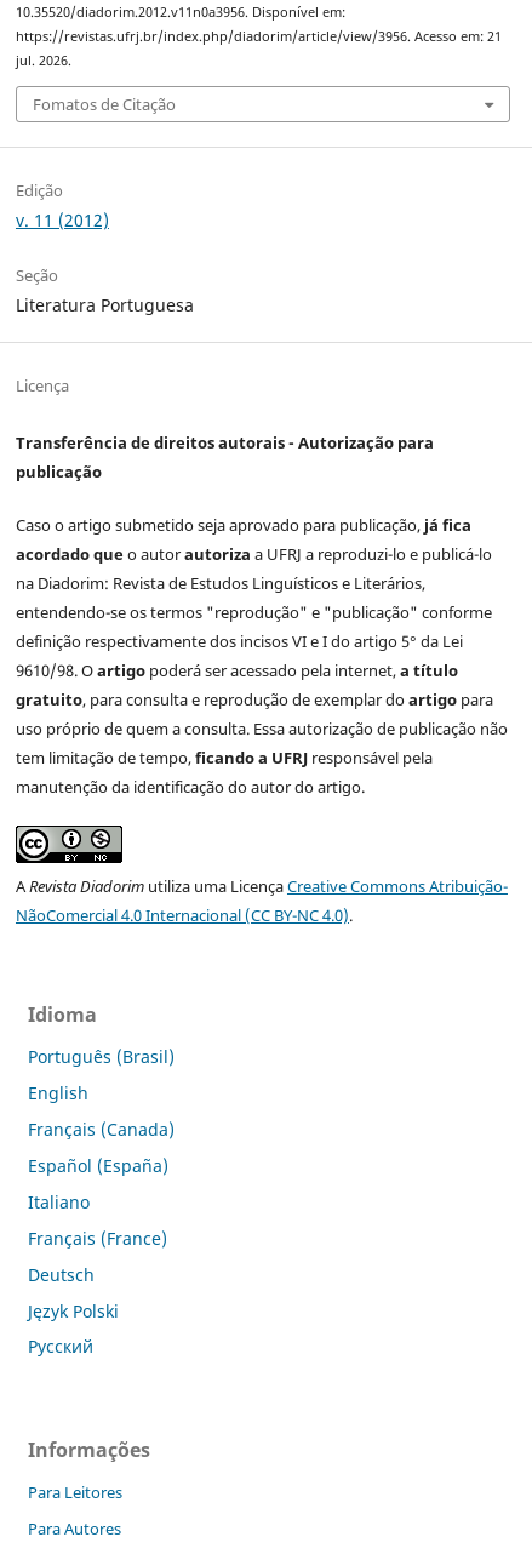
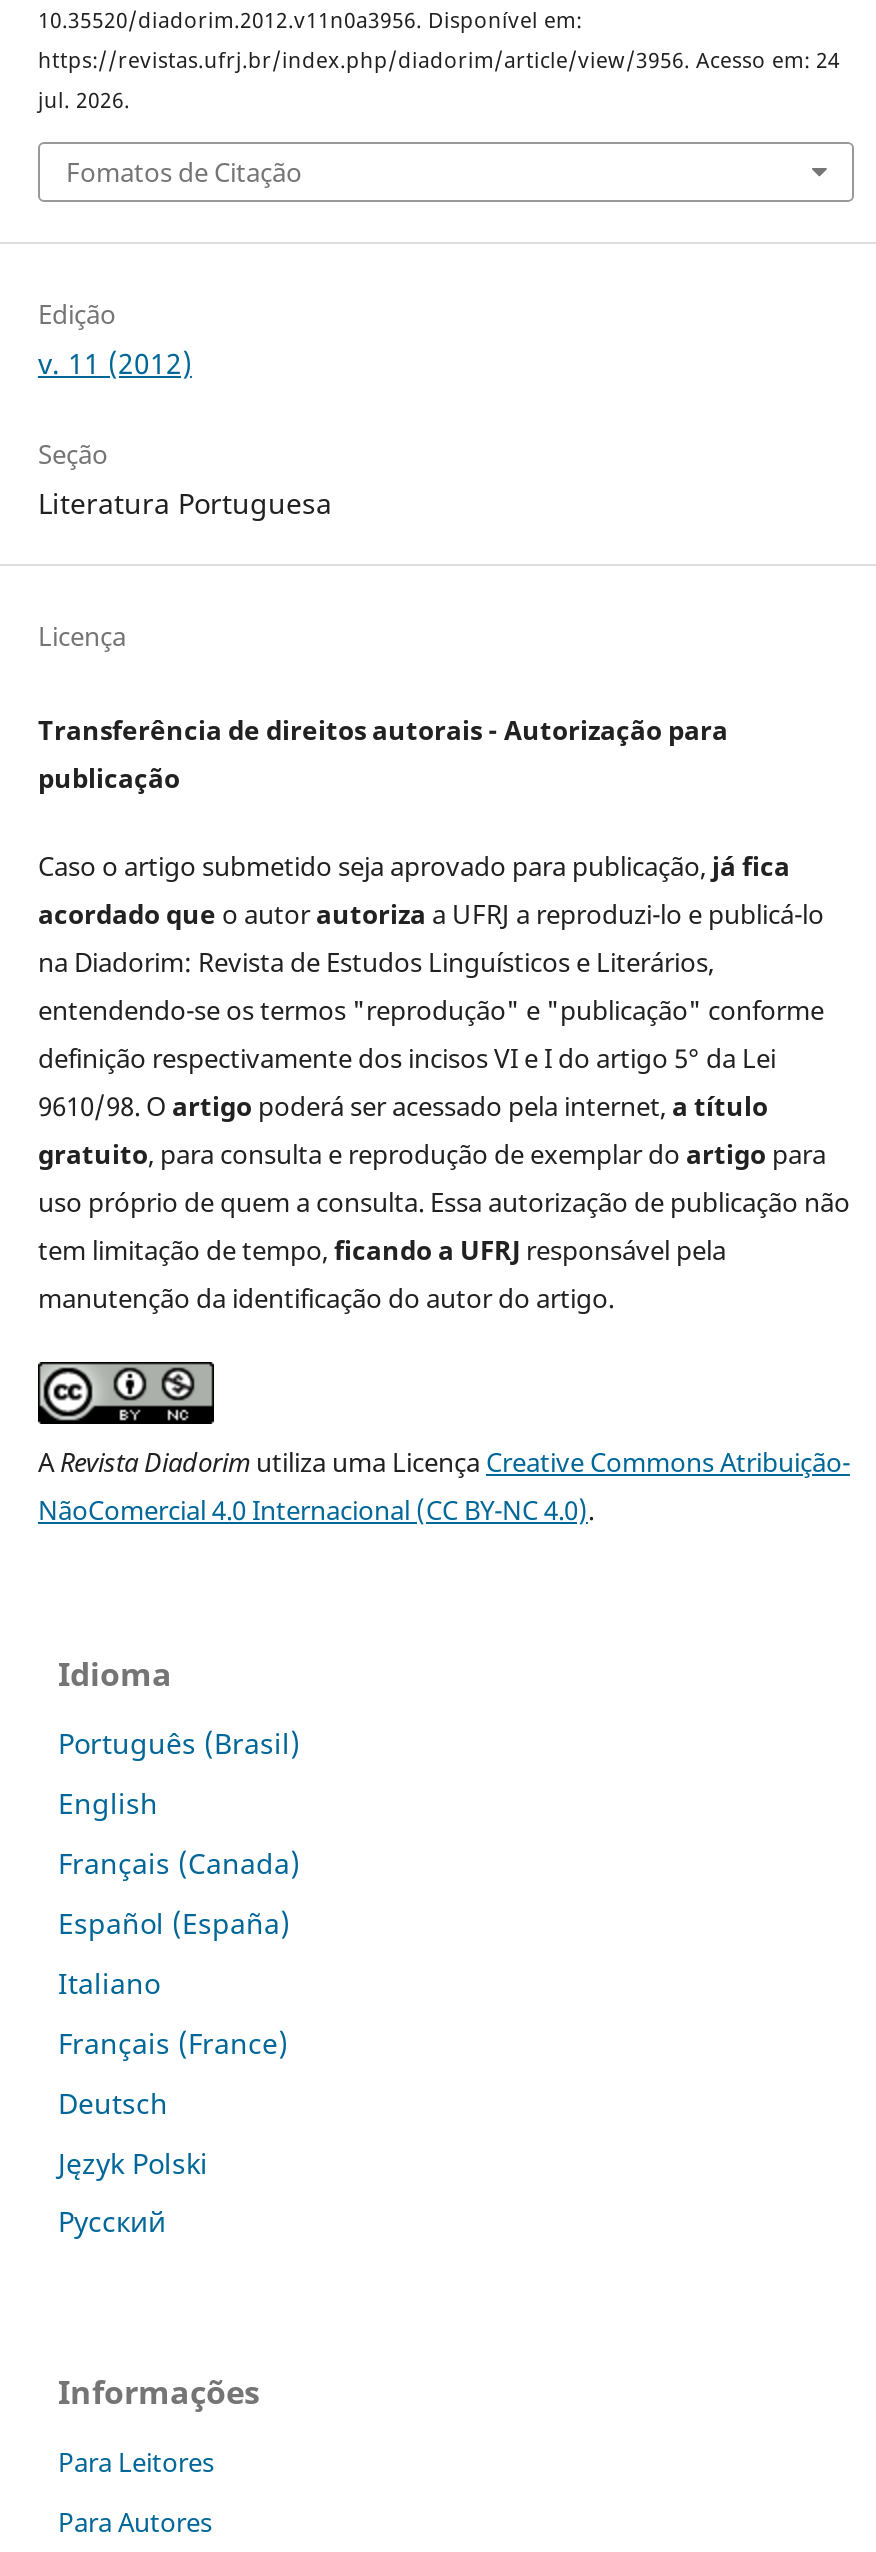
- https://revistas.ufrj.br/index.php/diadorim/article/view/3956. Acesso em: 21
+ https://revistas.ufrj.br/index.php/diadorim/article/view/3956. Acesso em: 24
